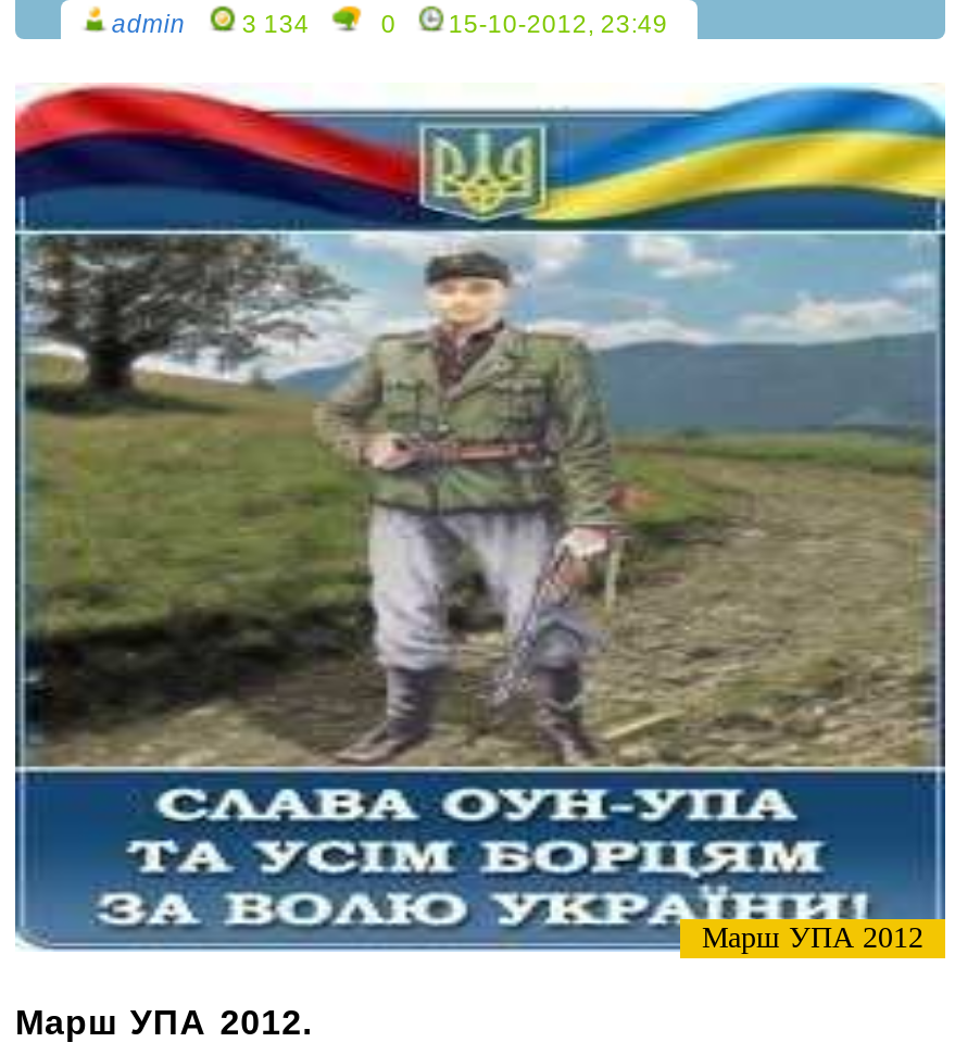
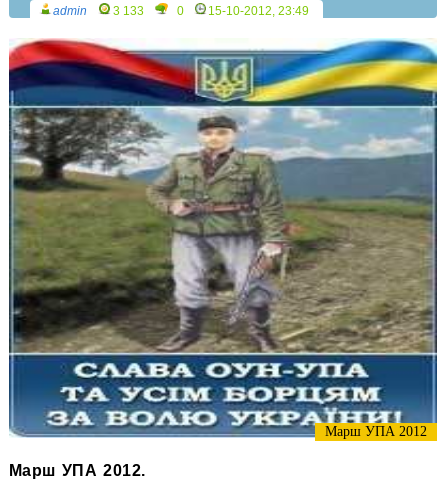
- admin 3 134 0 15-10-2012, 23:49
+ admin 3 133 0 15-10-2012, 23:49
